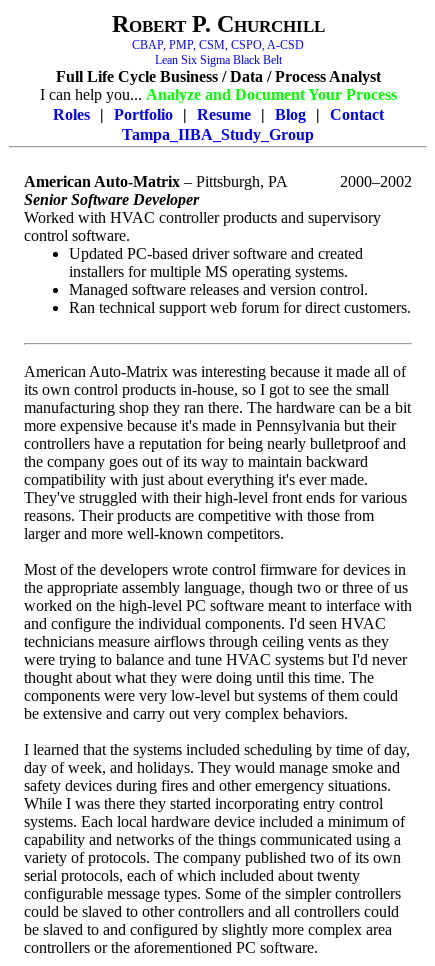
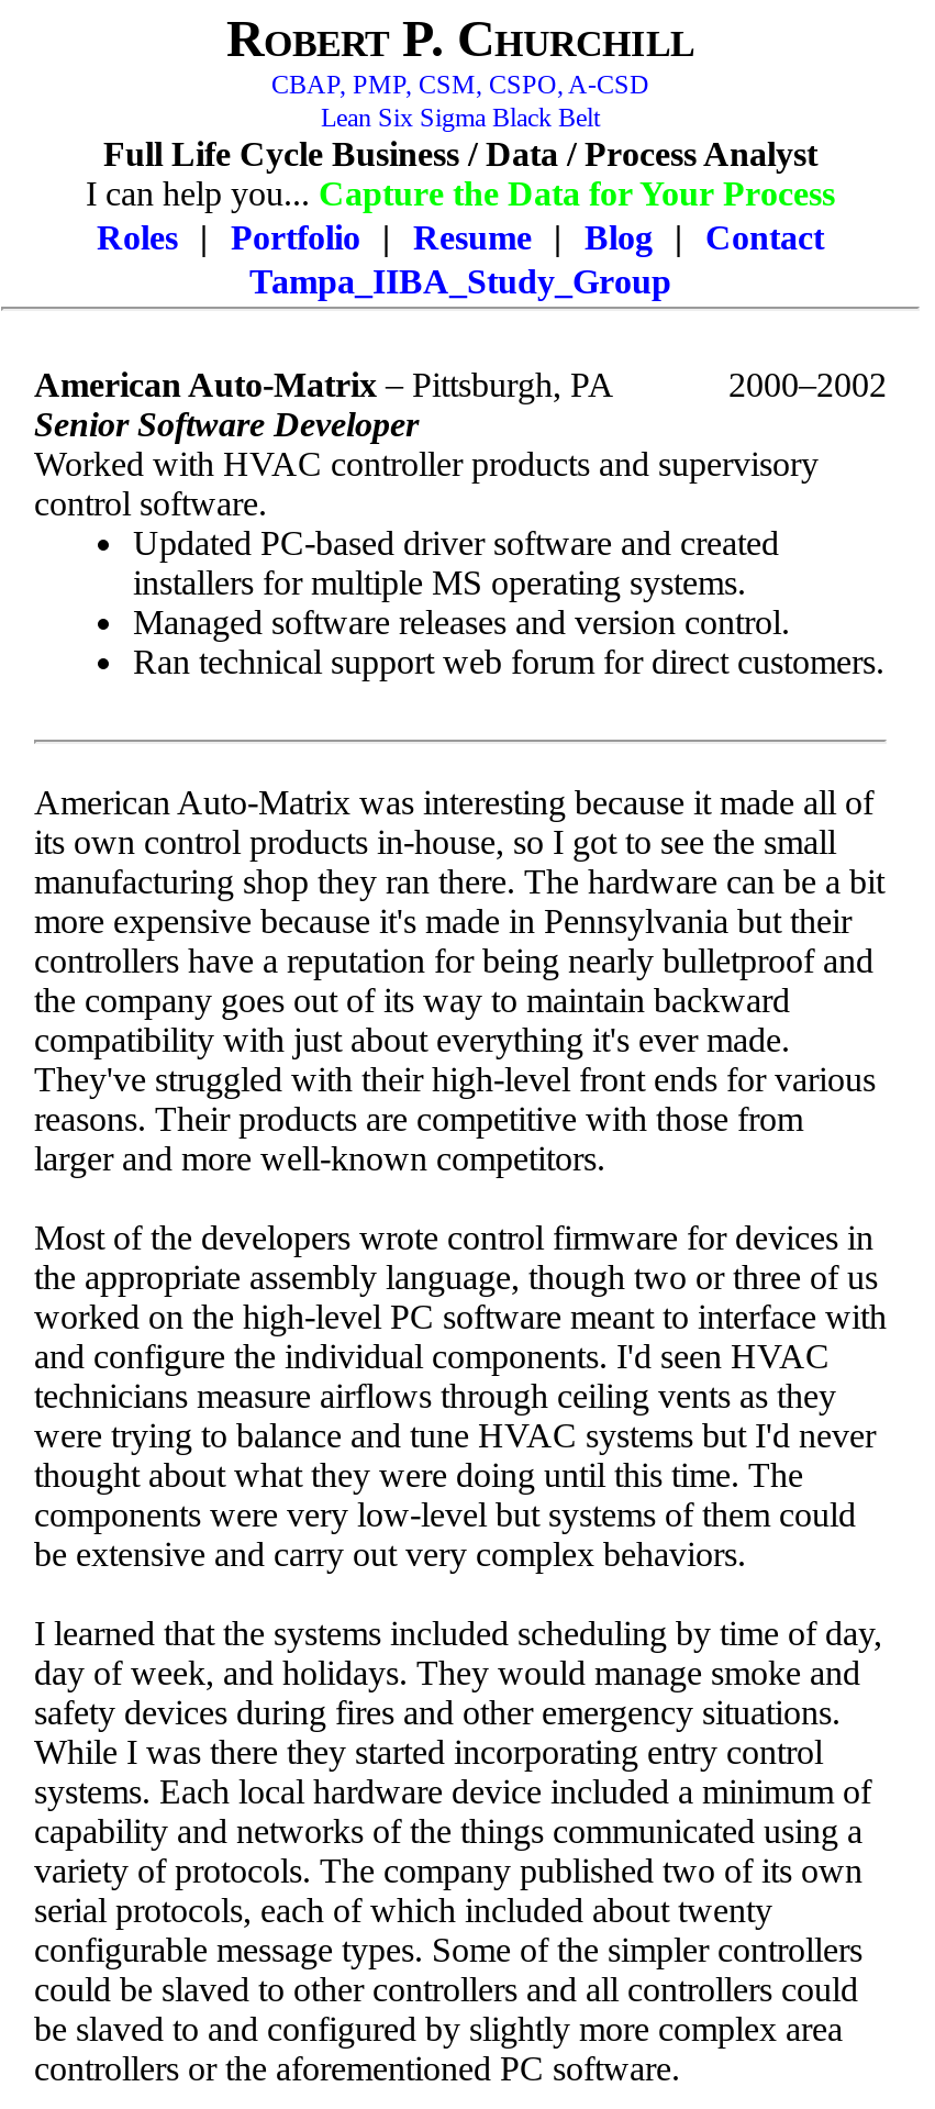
- I can help you... Analyze and Document Your Process
+ I can help you... Capture the Data for Your Process
